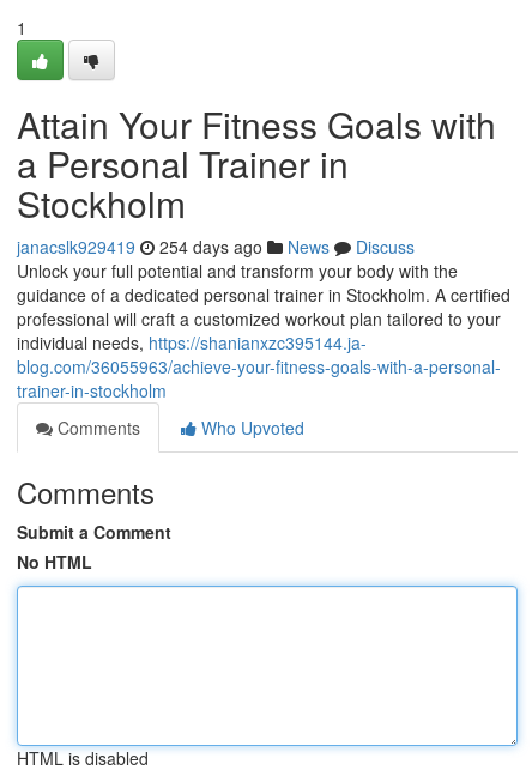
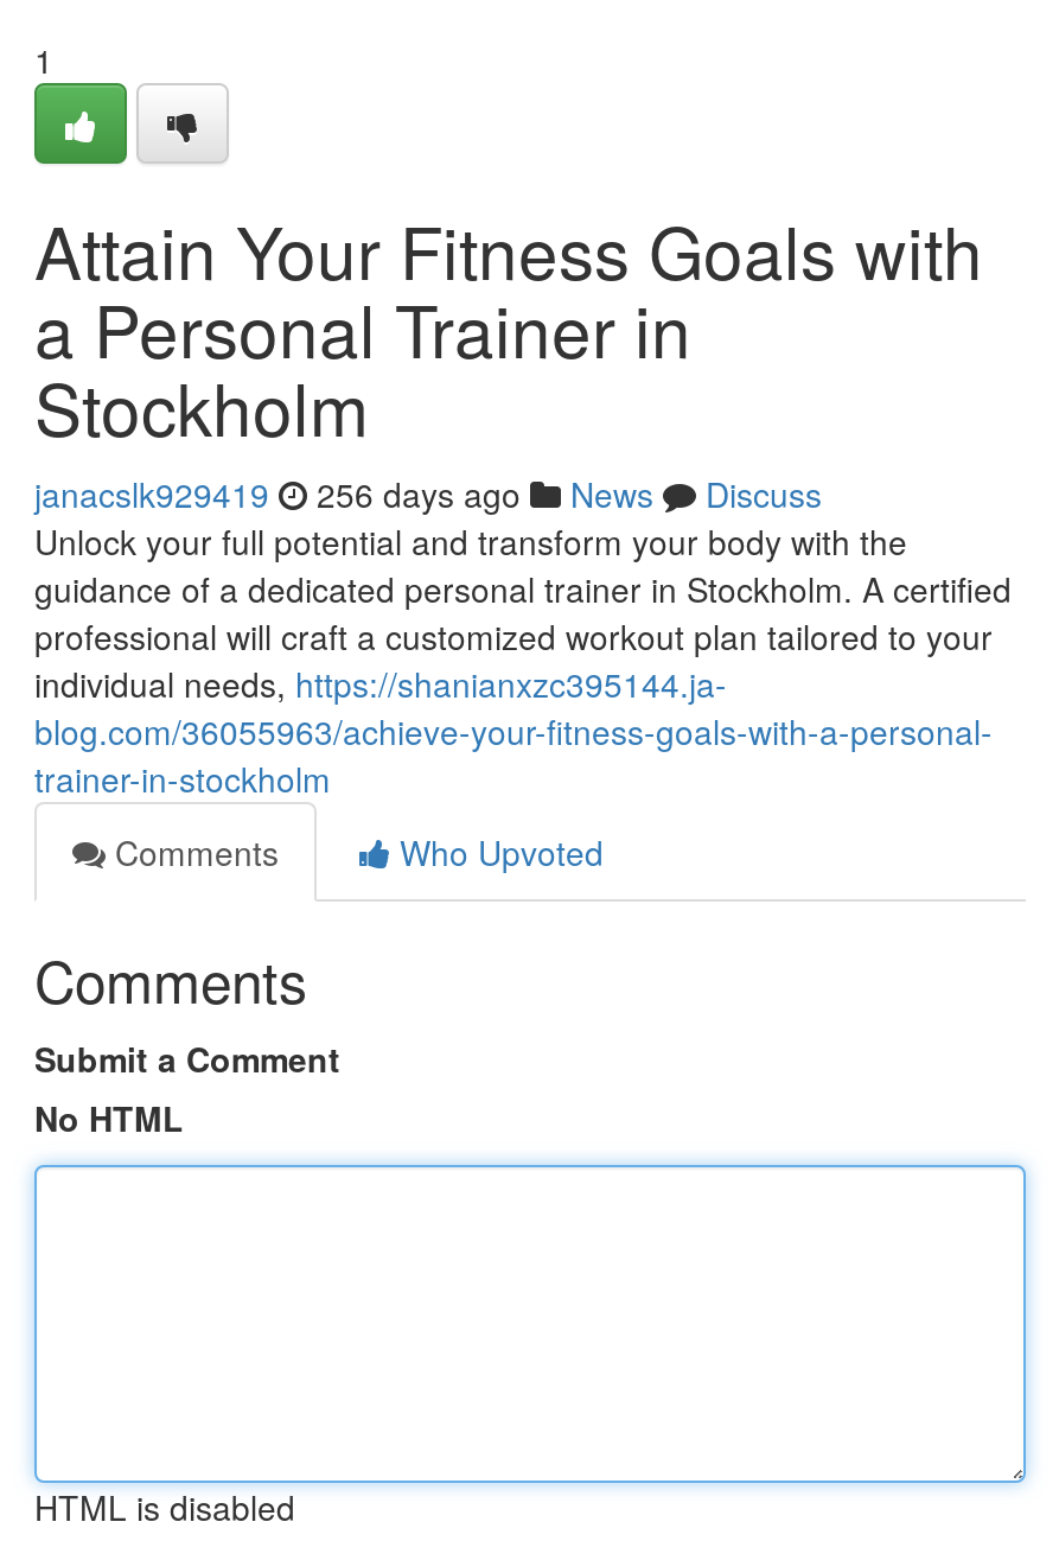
- janacslk929419 254 days ago News Discuss
+ janacslk929419 256 days ago News Discuss
